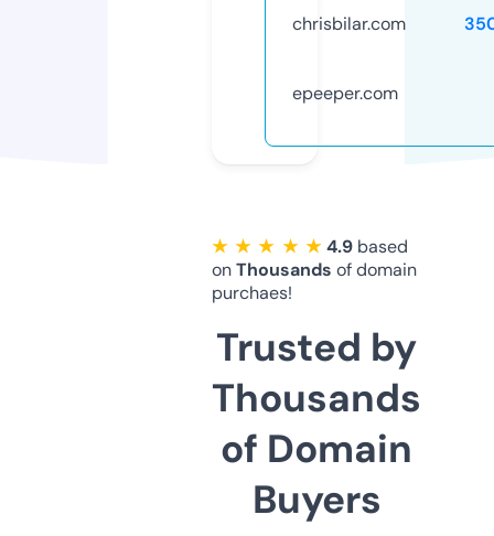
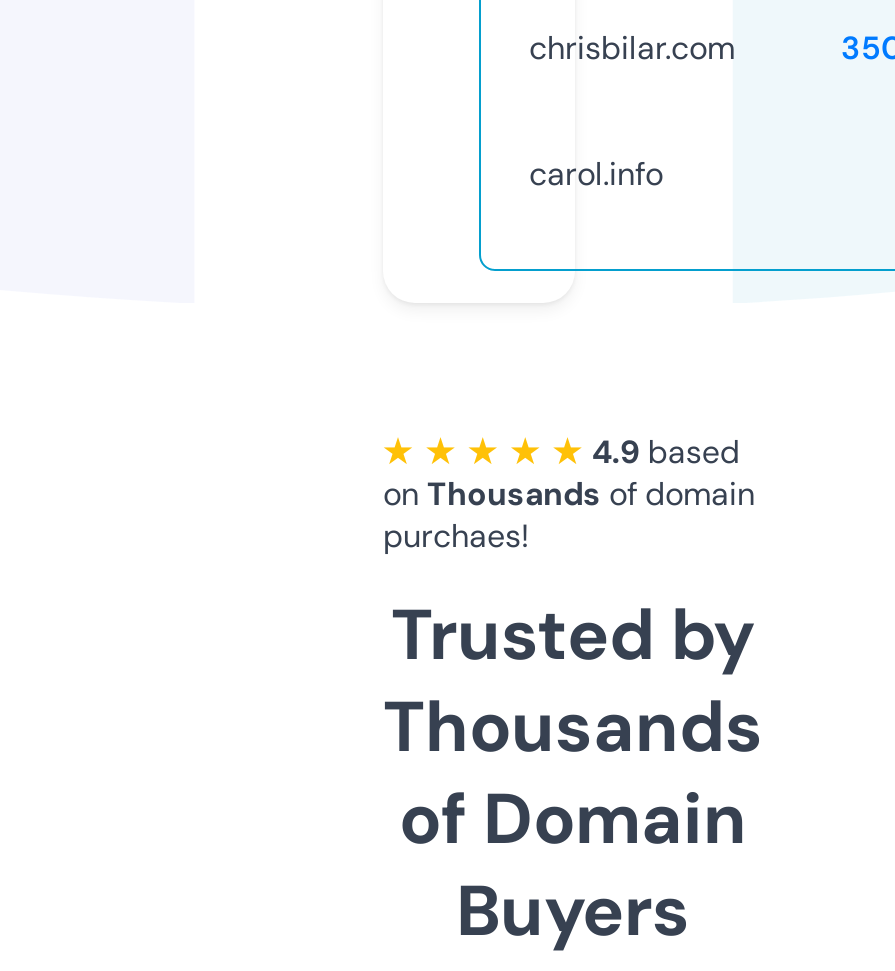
- epeeper.com
+ carol.info
